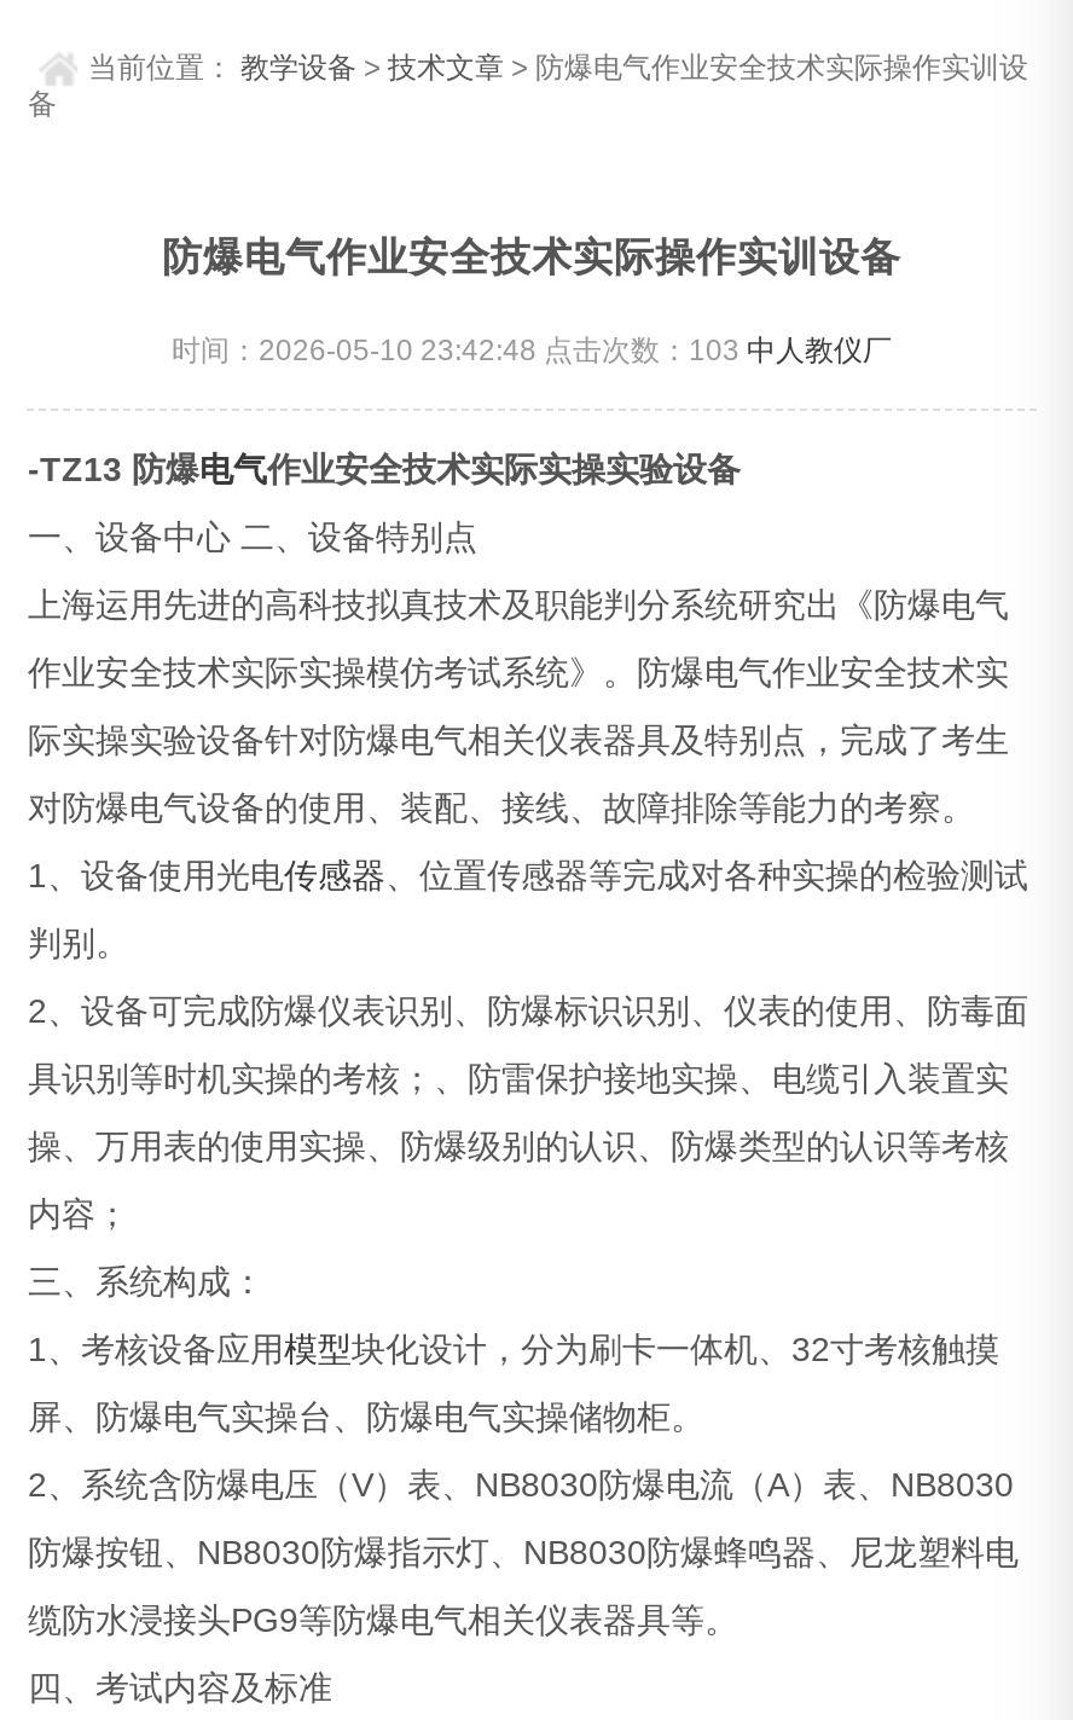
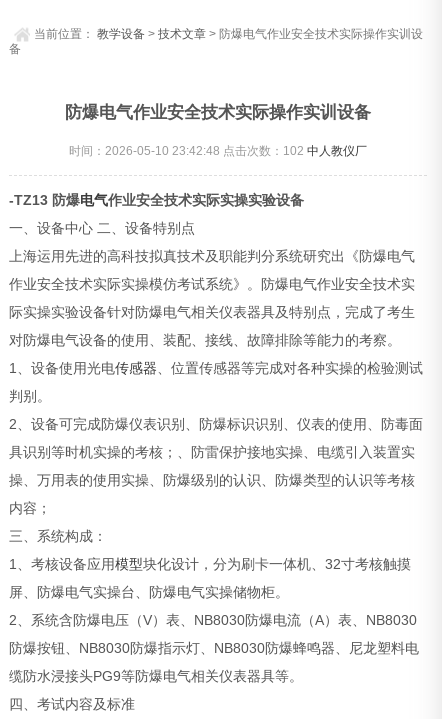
- 时间：2026-05-10 23:42:48 点击次数：103中人教仪厂
+ 时间：2026-05-10 23:42:48 点击次数：102中人教仪厂
